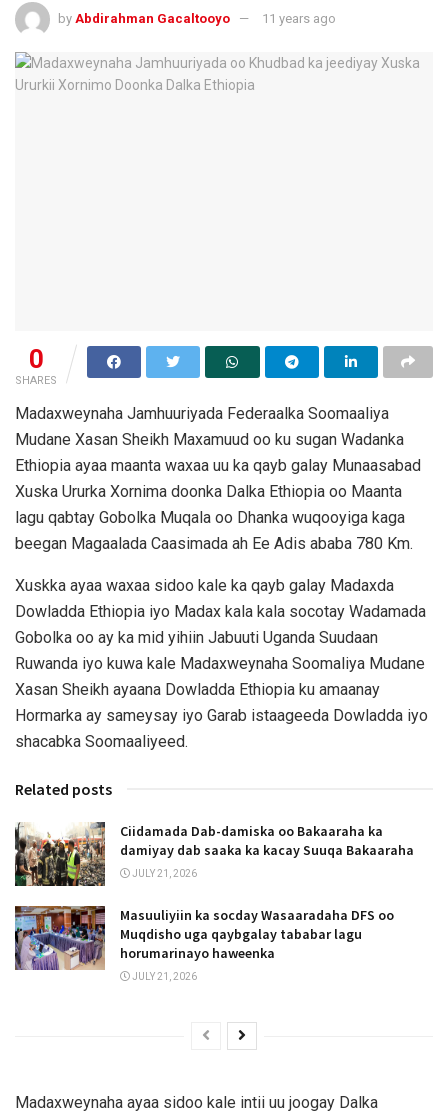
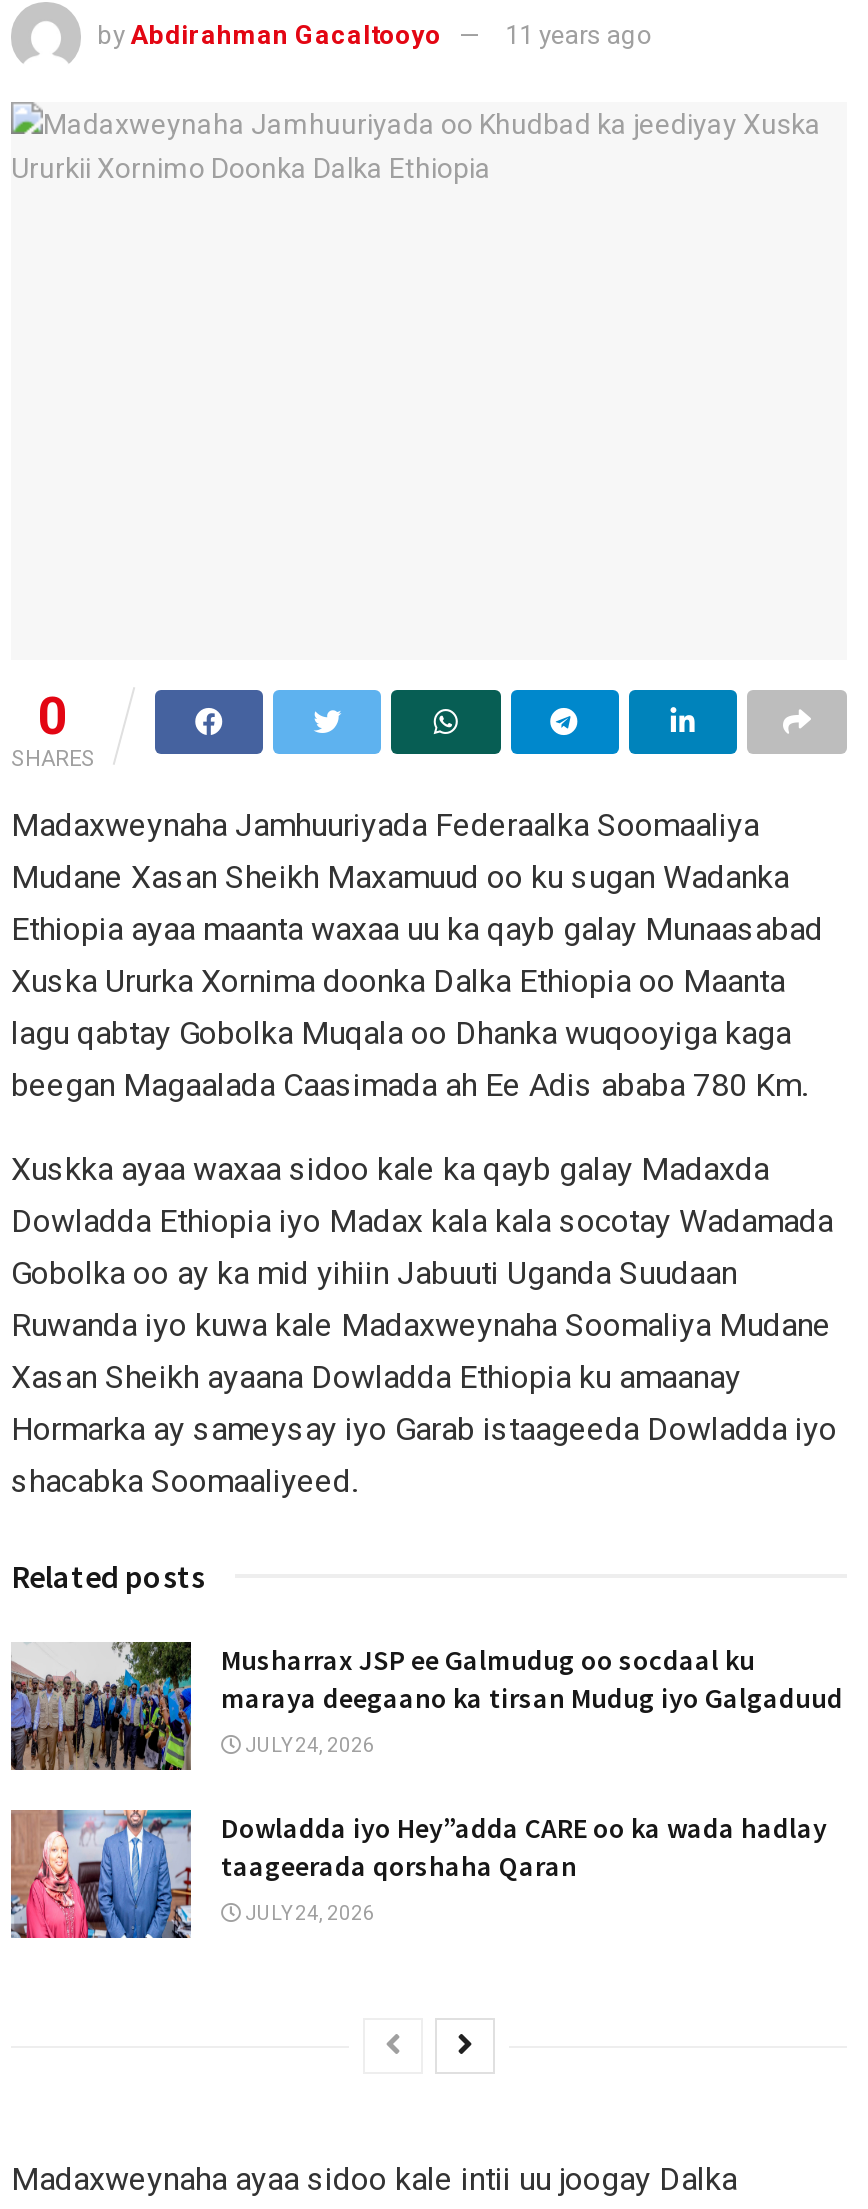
- [image]
- Ciidamada Dab-damiska oo Bakaaraha ka
- damiyay dab saaka ka kacay Suuqa Bakaaraha
+ [image]
+ Musharrax JSP ee Galmudug oo socdaal ku
+ maraya deegaano ka tirsan Mudug iyo Galgaduud

- JULY 21, 2026
+ JULY 24, 2026

- [image]
- Masuuliyiin ka socday Wasaaradaha DFS oo
- Muqdisho uga qaybgalay tababar lagu
- horumarinayo haweenka
+ [image]
+ Dowladda iyo Hey”adda CARE oo ka wada hadlay
+ taageerada qorshaha Qaran

- JULY 21, 2026
+ JULY 24, 2026
